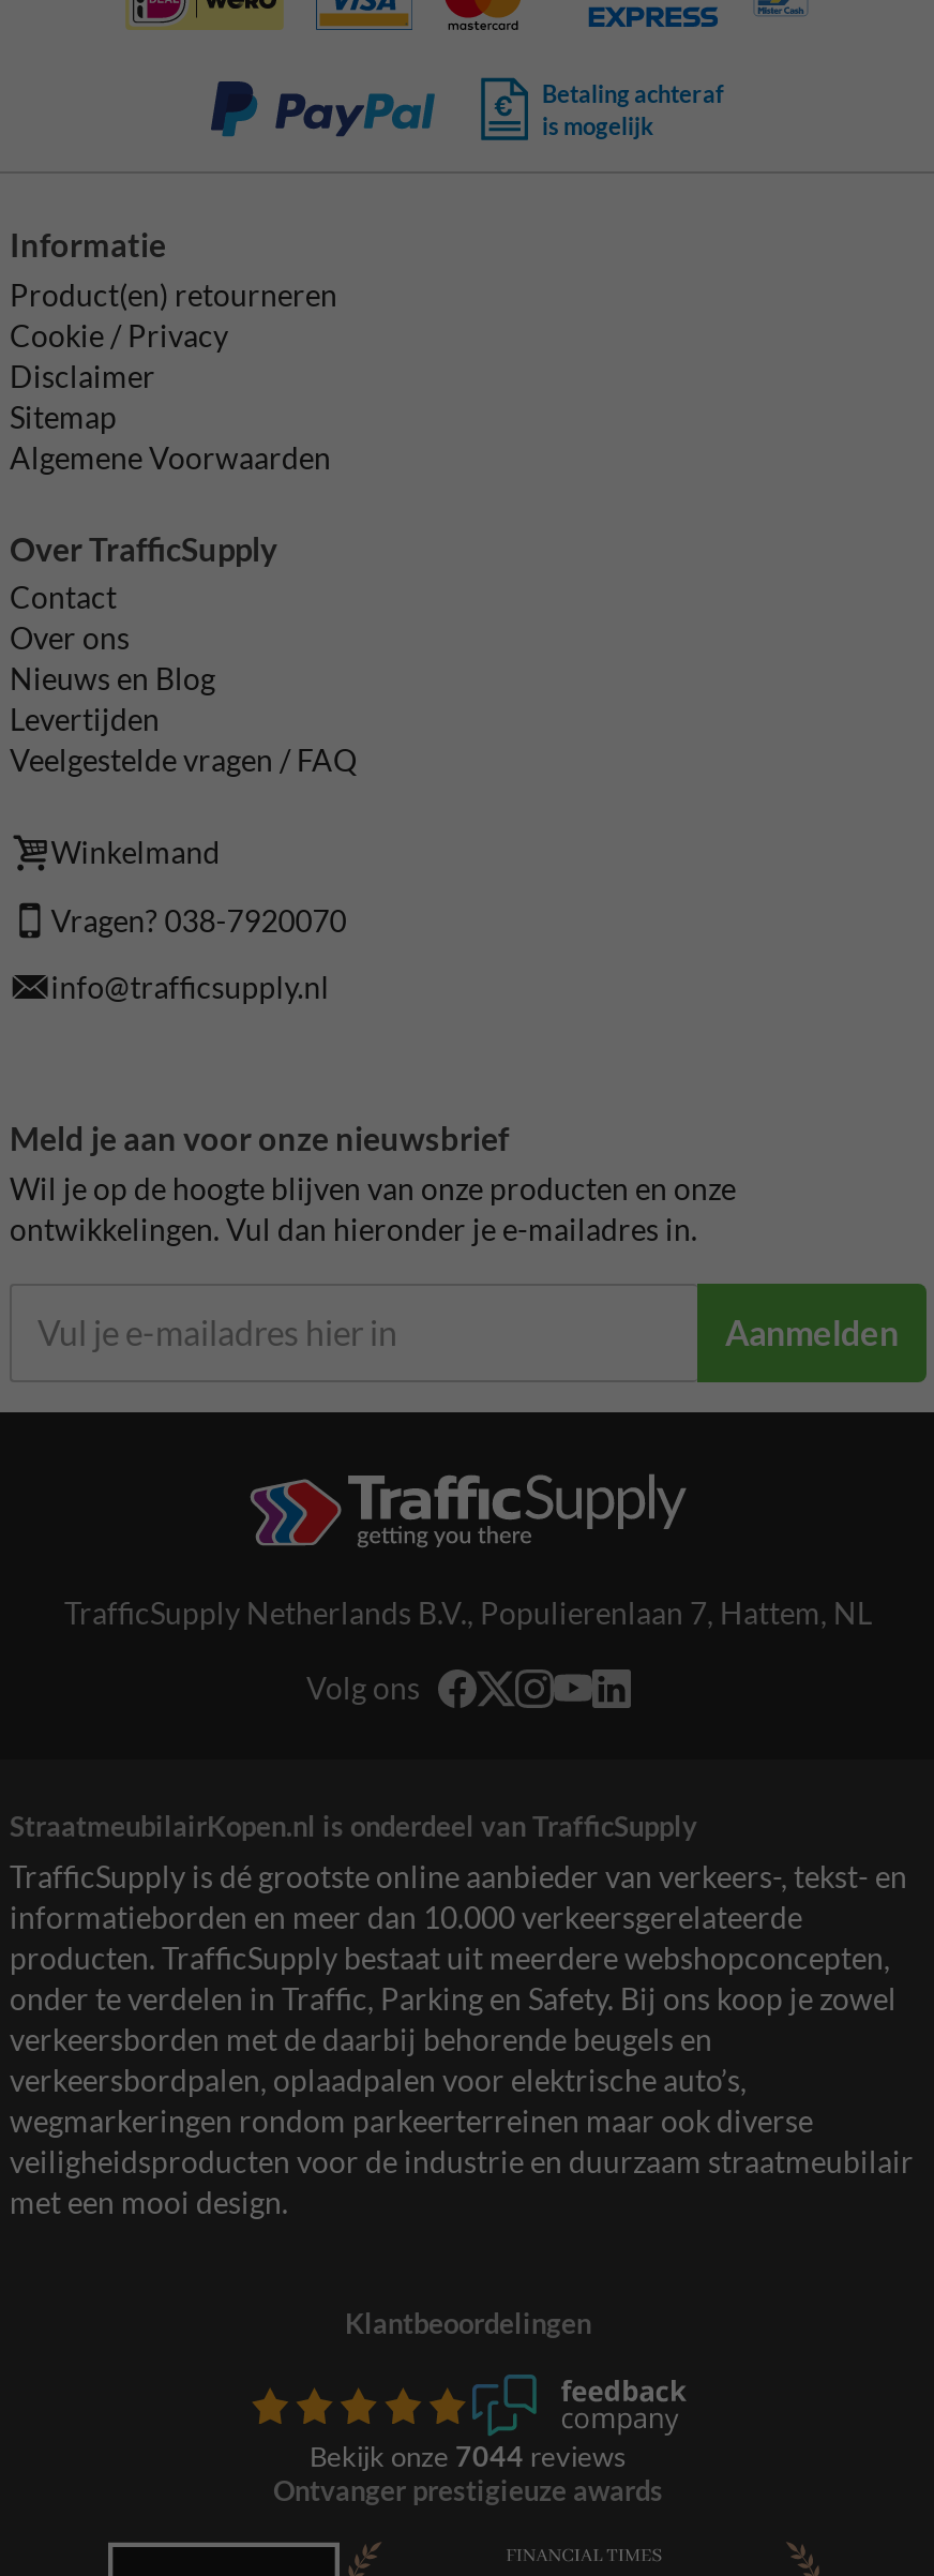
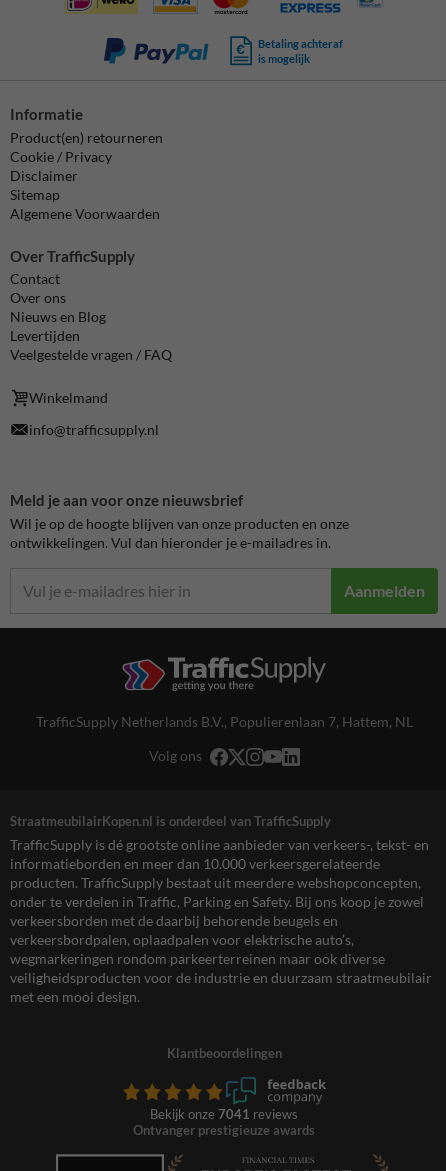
- Vragen? 038-7920070

- Bekijk onze 7044 reviews
+ Bekijk onze 7041 reviews
